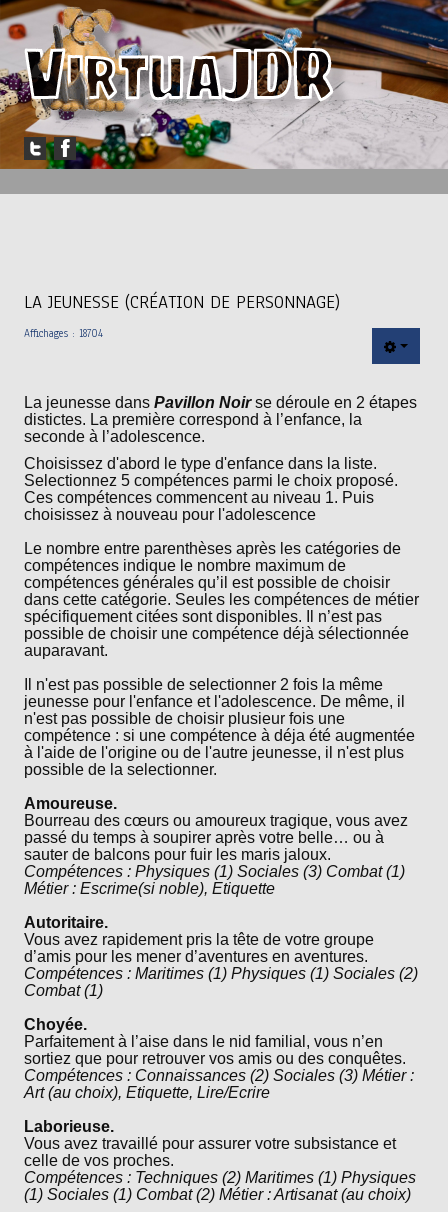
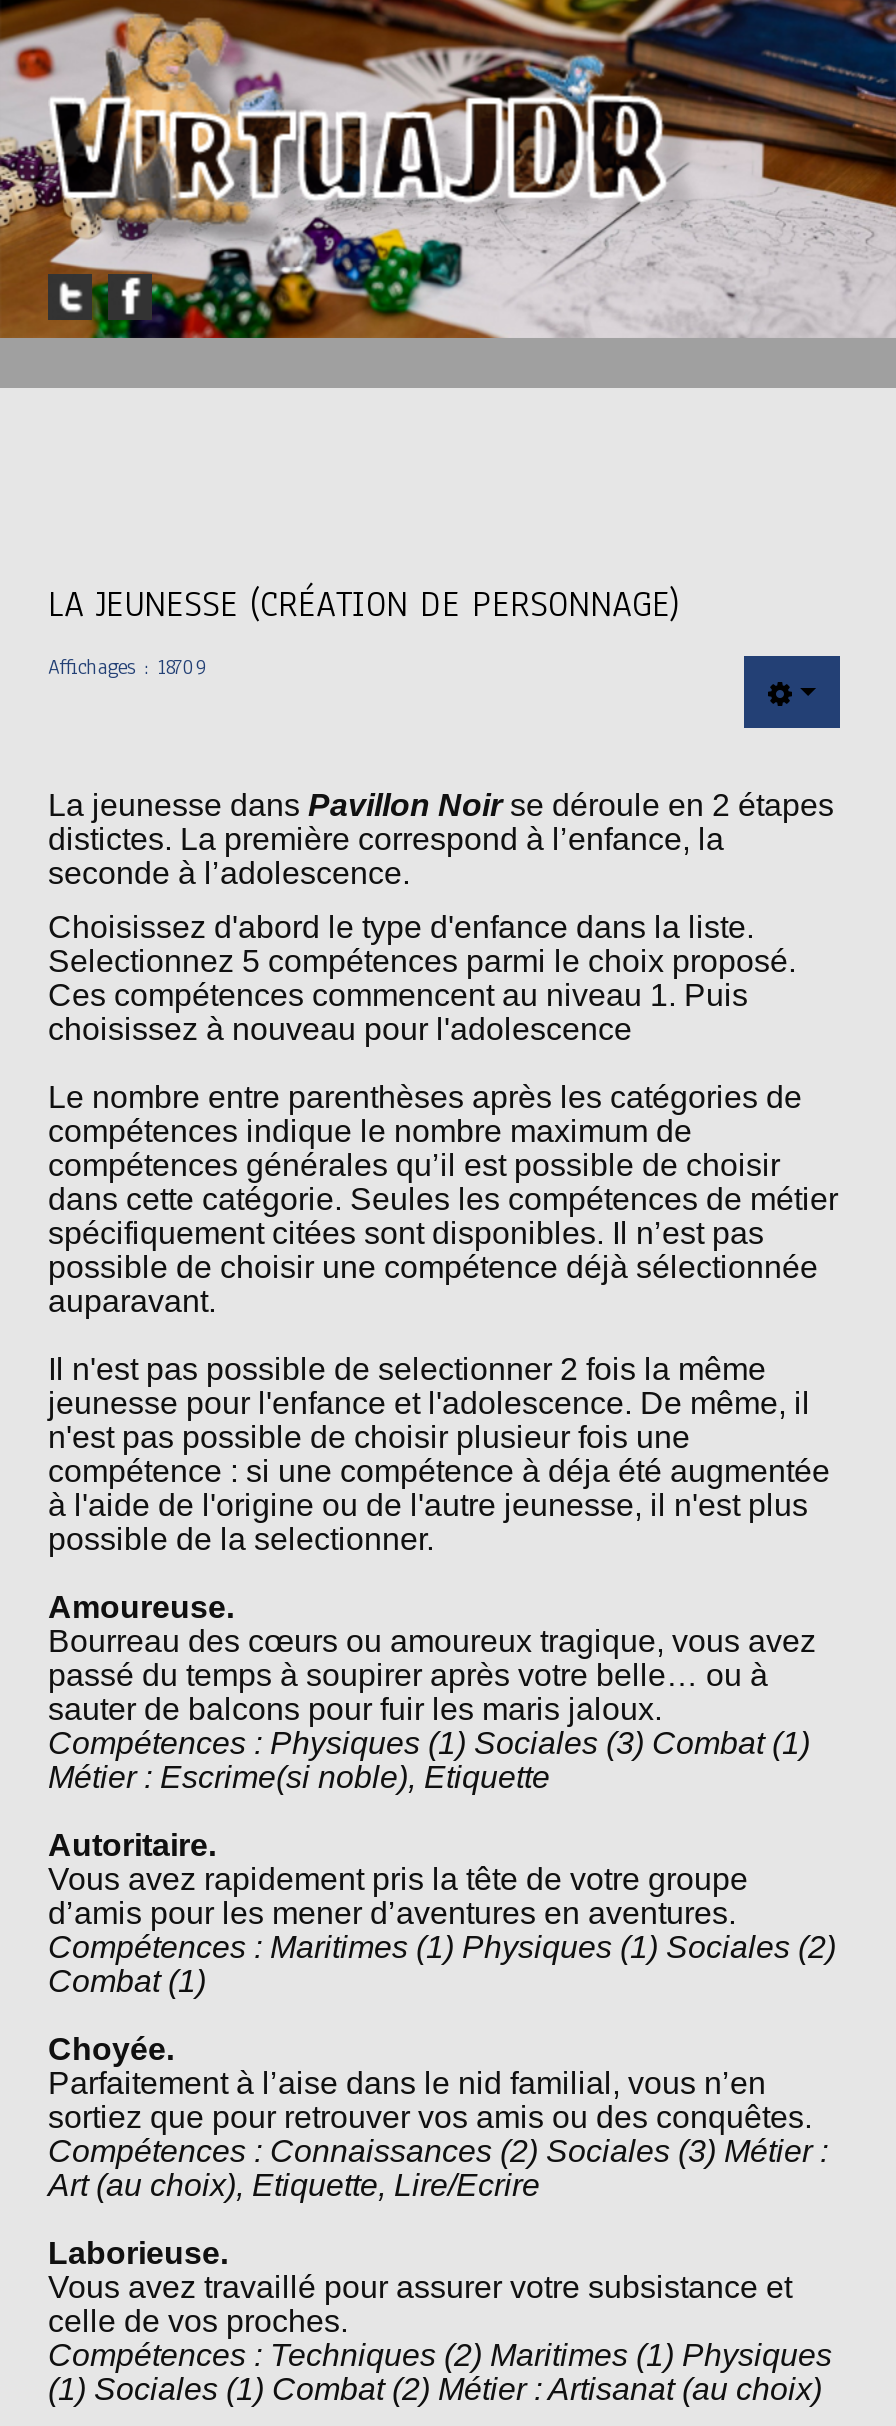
- Affichages : 18704
+ Affichages : 18709
